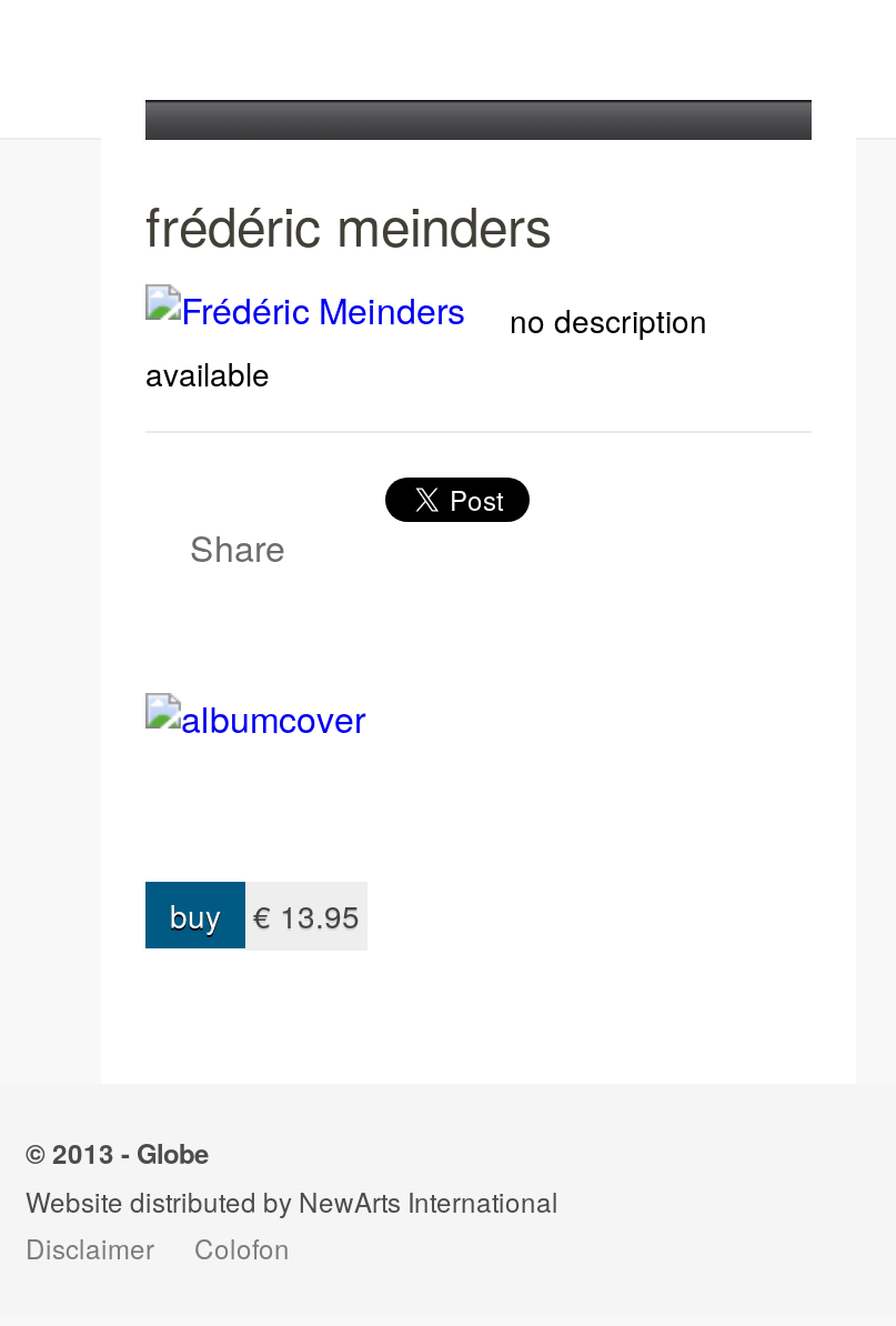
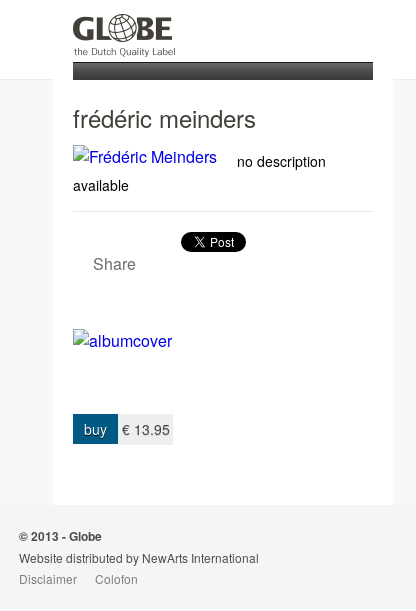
+ [image]
